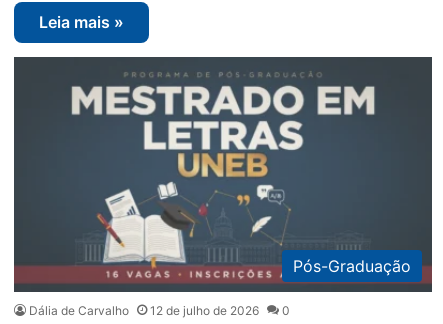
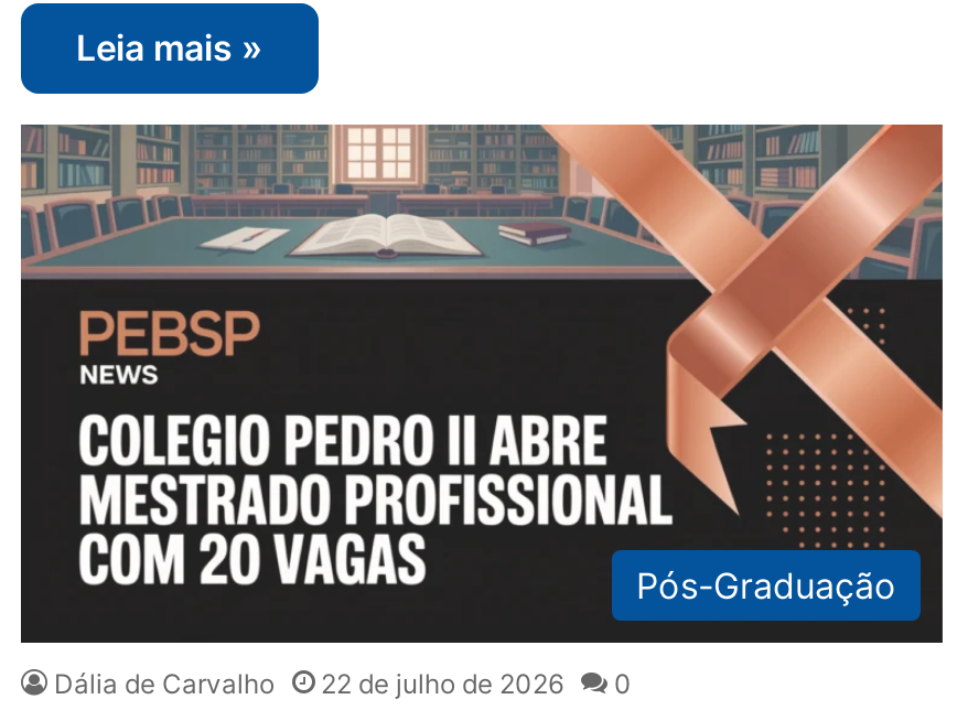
- [image]
- Dália de Carvalho 12 de julho de 2026 0
+ [image]
+ Dália de Carvalho 22 de julho de 2026 0
